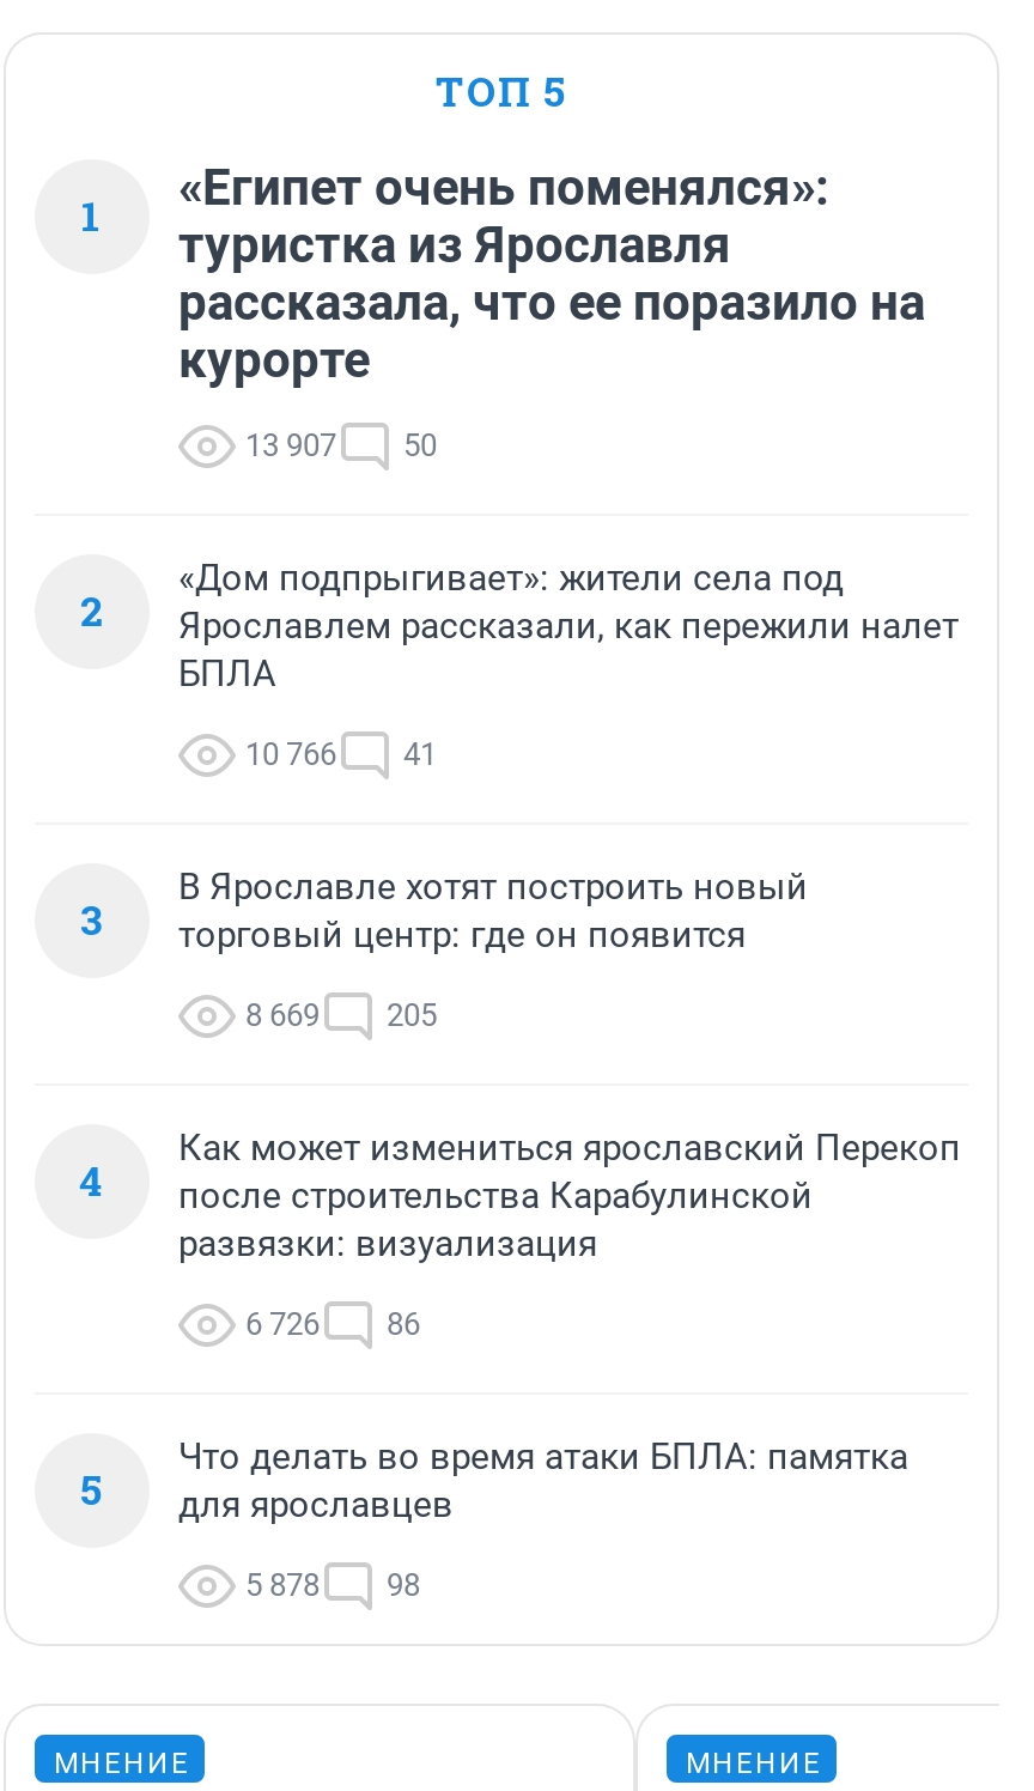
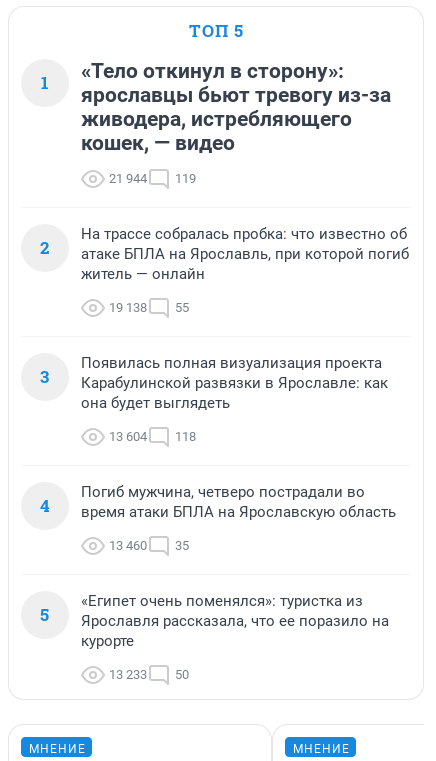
- «Египет очень поменялся»:
- туристка из Ярославля
- рассказала, что ее поразило на
- курорте
+ «Тело откинул в сторону»:
+ ярославцы бьют тревогу из-за
+ живодера, истребляющего
+ кошек, — видео

- 13 907
- 50
+ 21 944
+ 119

- «Дом подпрыгивает»: жители села под
- Ярославлем рассказали, как пережили налет
- БПЛА
+ На трассе собралась пробка: что известно об
+ атаке БПЛА на Ярославль, при которой погиб
+ житель — онлайн

- 10 766
- 41
+ 19 138
+ 55

- В Ярославле хотят построить новый
- торговый центр: где он появится
+ Появилась полная визуализация проекта
+ Карабулинской развязки в Ярославле: как
+ она будет выглядеть

- 8 669
- 205
+ 13 604
+ 118

- Как может измениться ярославский Перекоп
- после строительства Карабулинской
- развязки: визуализация
+ Погиб мужчина, четверо пострадали во
+ время атаки БПЛА на Ярославскую область

- 6 726
- 86
+ 13 460
+ 35

- Что делать во время атаки БПЛА: памятка
- для ярославцев
+ «Египет очень поменялся»: туристка из
+ Ярославля рассказала, что ее поразило на
+ курорте

- 5 878
- 98
+ 13 233
+ 50
